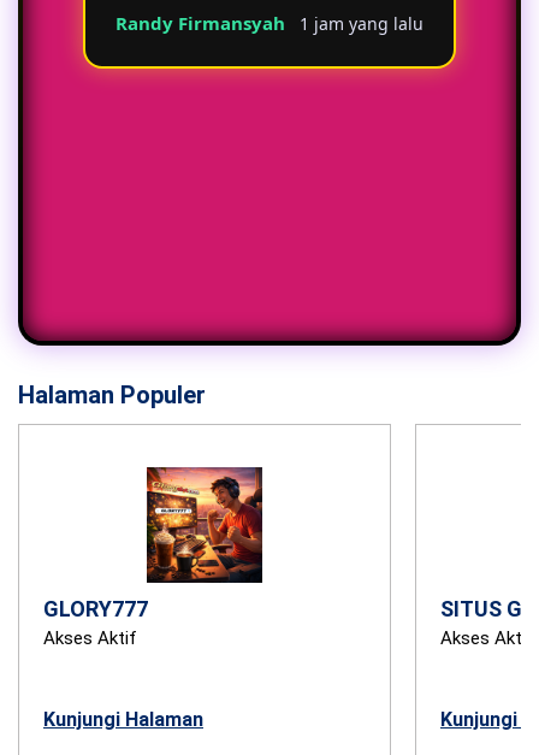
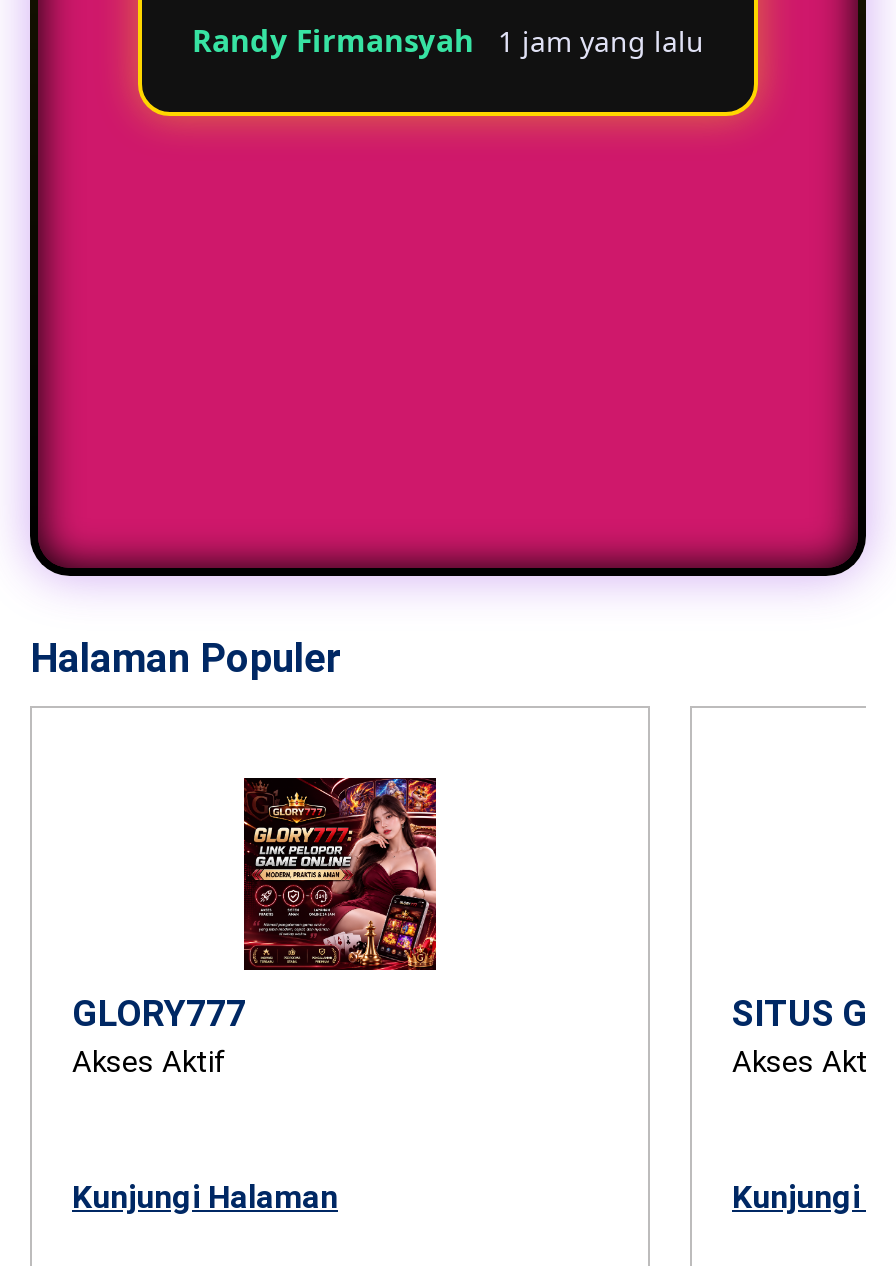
- [image]
+ [image]
